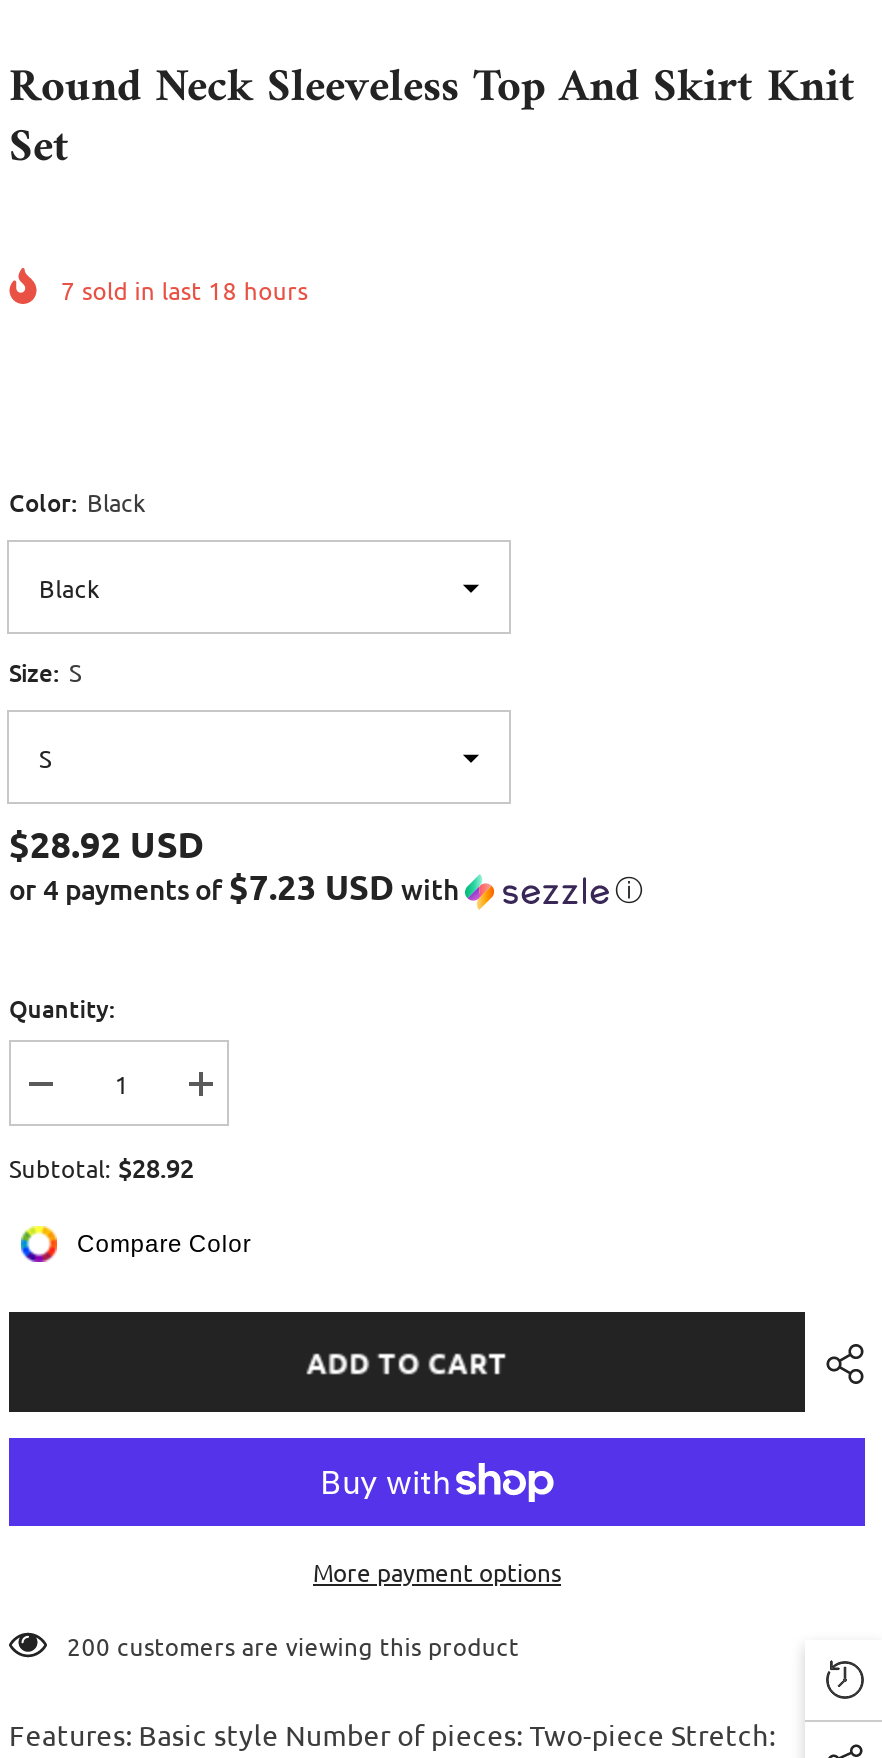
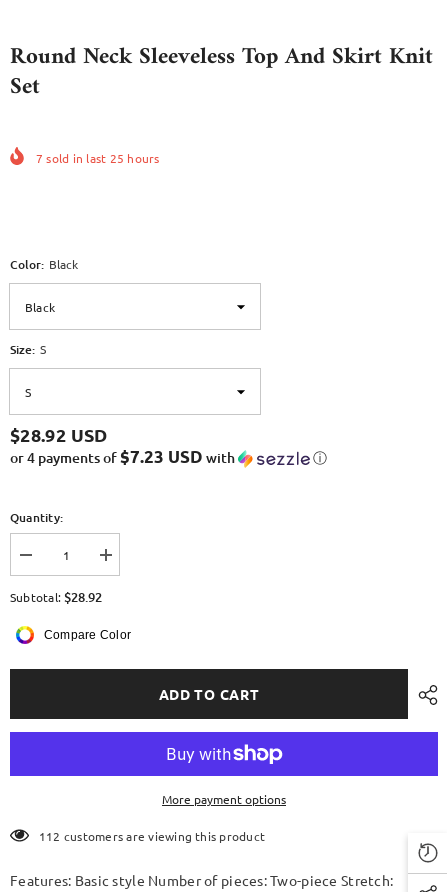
- 7 sold in last 18 hours
+ 7 sold in last 25 hours

- 200 customers are viewing this product
+ 112 customers are viewing this product
